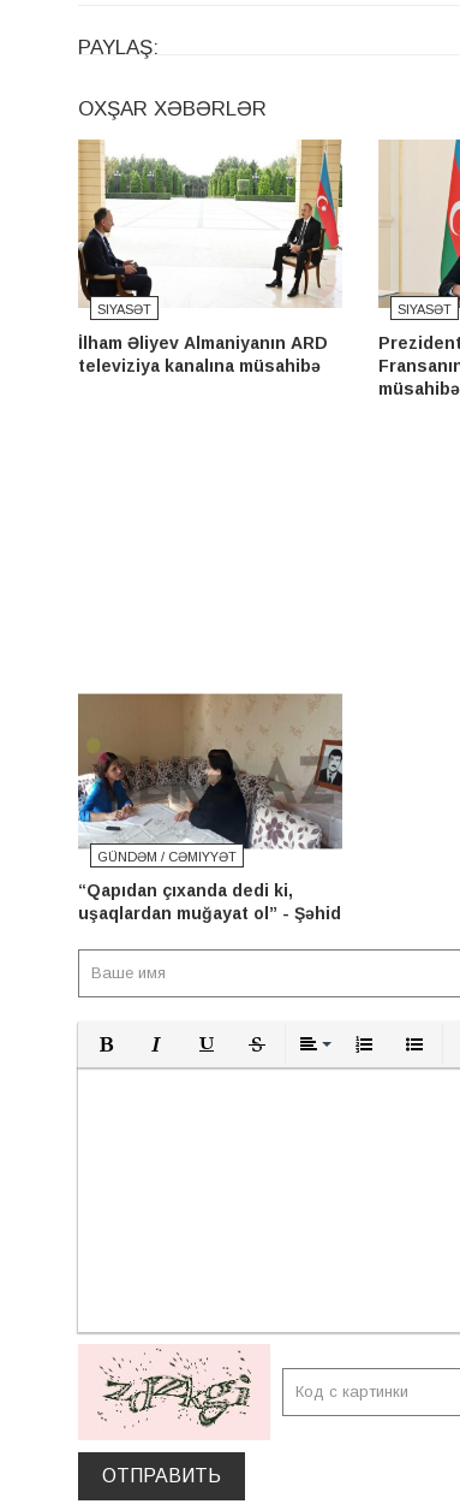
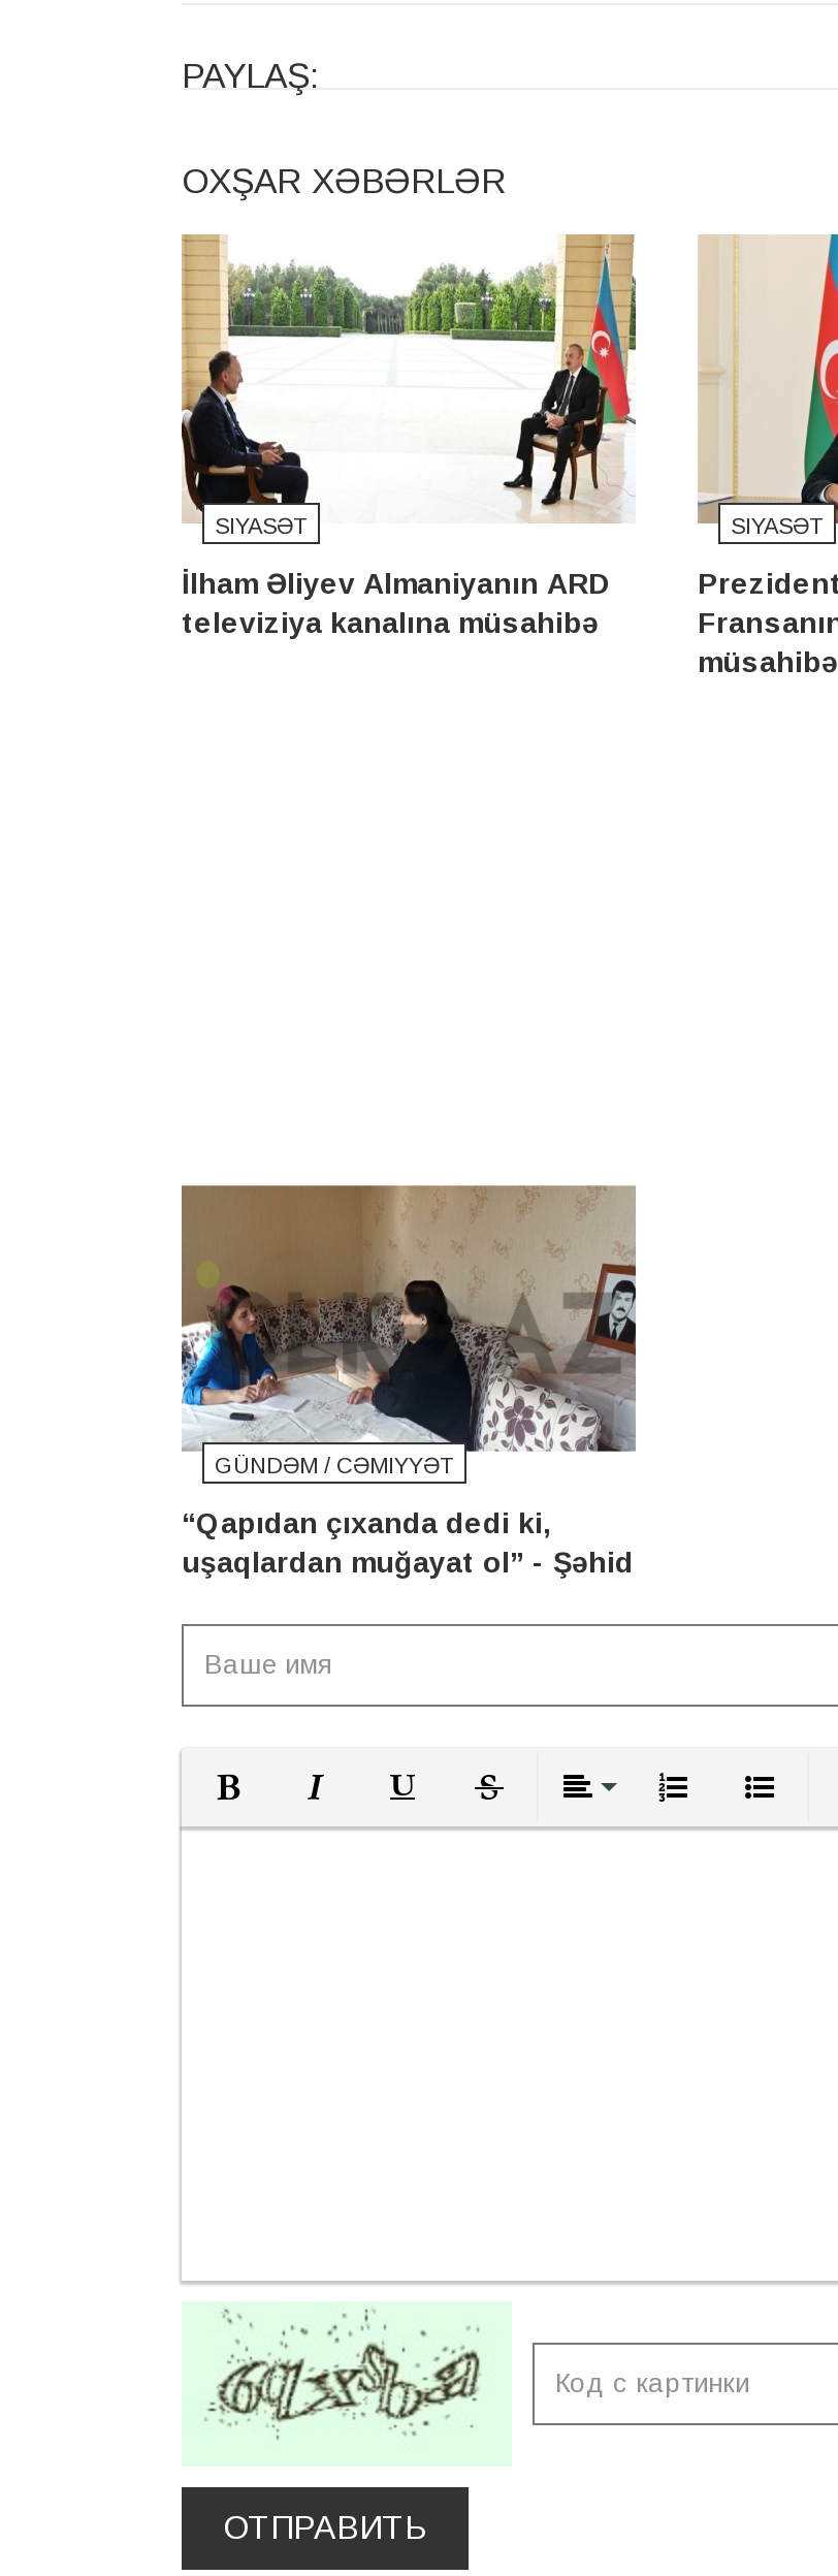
- [image]
+ [image]
